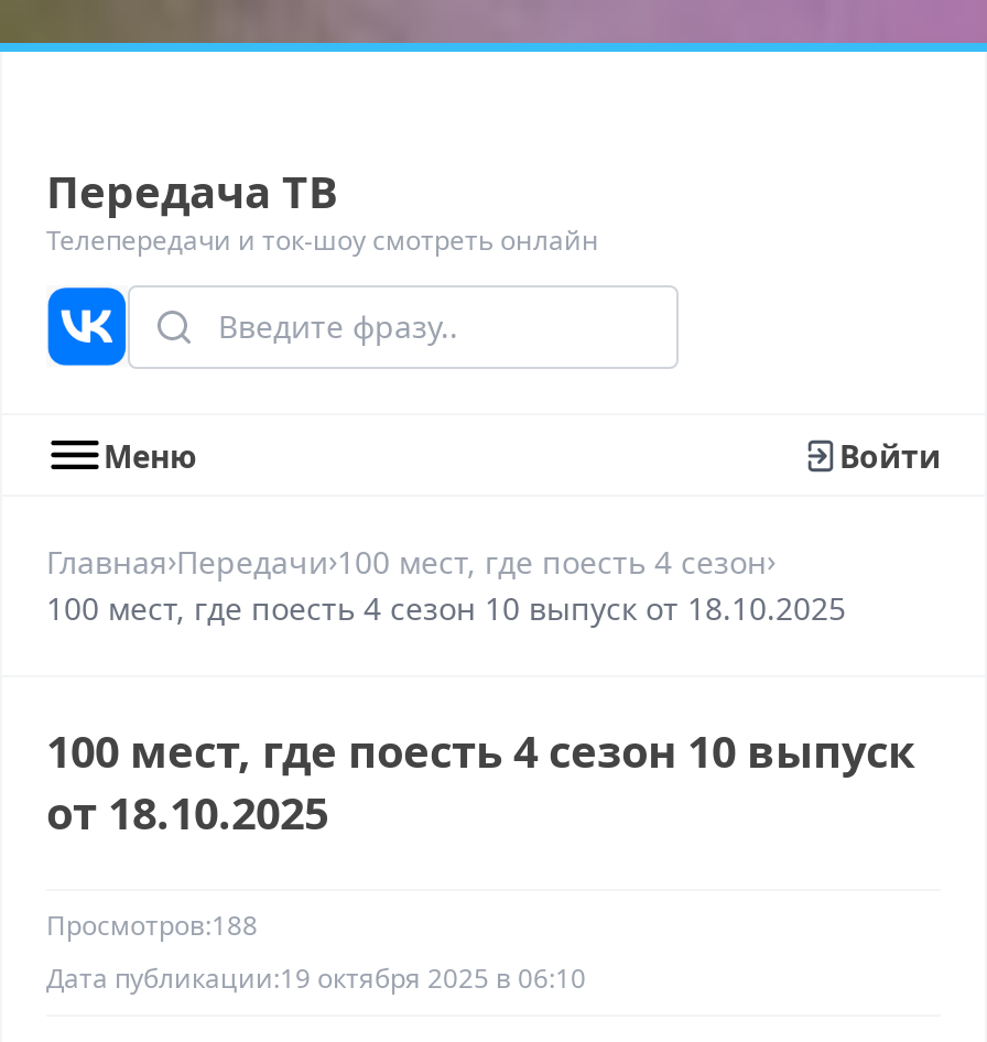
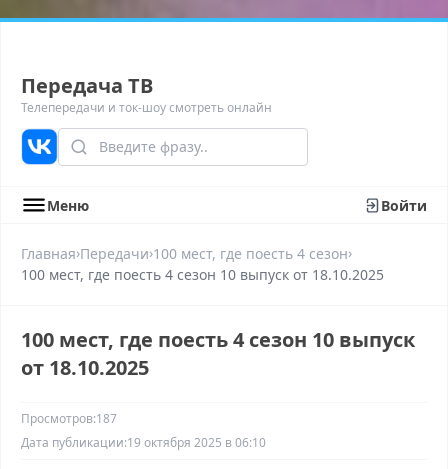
- Просмотров:188
+ Просмотров:187
